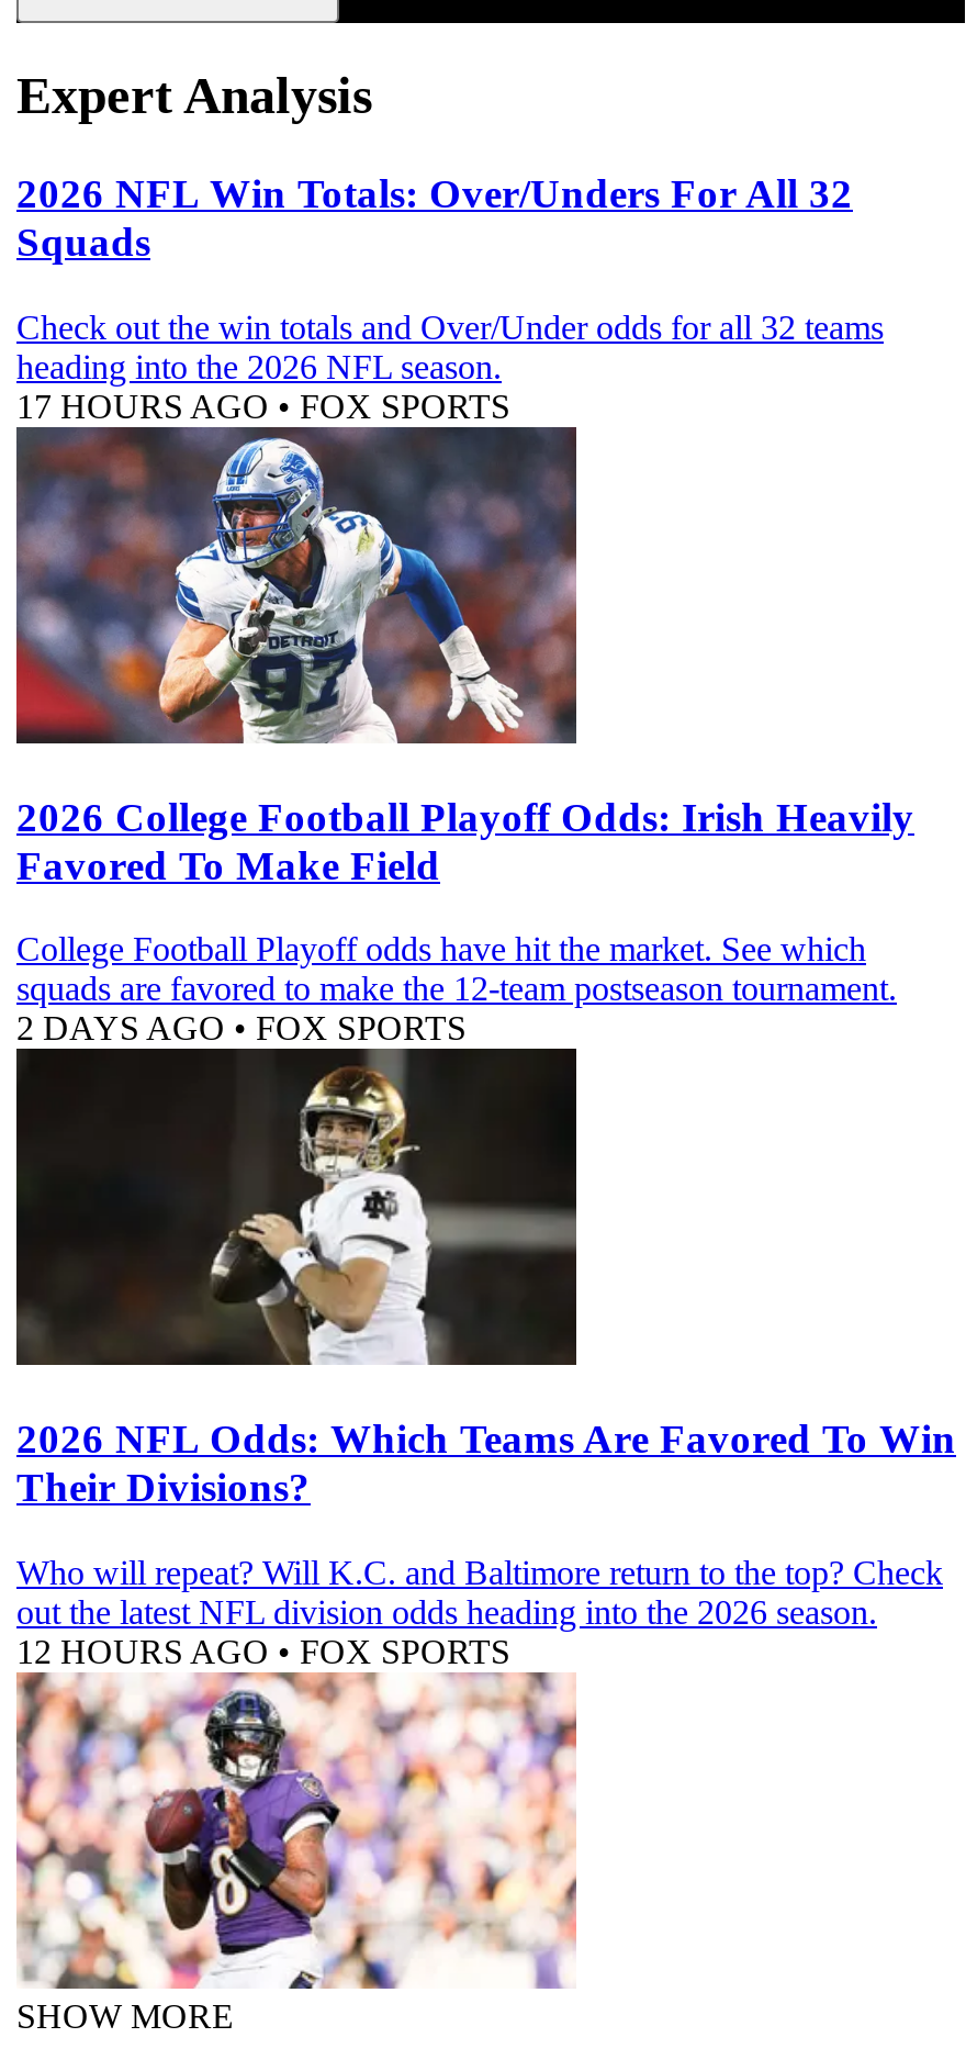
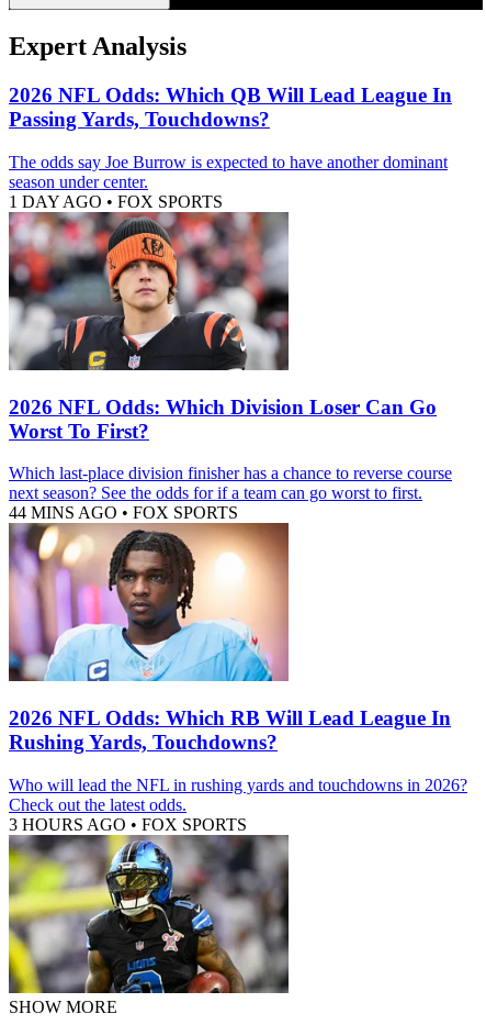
- 2026 NFL Win Totals: Over/Unders For All 32
- Squads
+ 2026 NFL Odds: Which QB Will Lead League In
+ Passing Yards, Touchdowns?

- Check out the win totals and Over/Under odds for all 32 teams
- heading into the 2026 NFL season.
- 17 HOURS AGO • FOX SPORTS
+ The odds say Joe Burrow is expected to have another dominant
+ season under center.
+ 1 DAY AGO • FOX SPORTS

- [image]
- 2026 College Football Playoff Odds: Irish Heavily
- Favored To Make Field
+ [image]
+ 2026 NFL Odds: Which Division Loser Can Go
+ Worst To First?

- [image]
- College Football Playoff odds have hit the market. See which
- squads are favored to make the 12-team postseason tournament.
- 2 DAYS AGO • FOX SPORTS
+ [image]
+ Which last-place division finisher has a chance to reverse course
+ next season? See the odds for if a team can go worst to first.
+ 44 MINS AGO • FOX SPORTS

- 2026 NFL Odds: Which Teams Are Favored To Win
- Their Divisions?
+ 2026 NFL Odds: Which RB Will Lead League In
+ Rushing Yards, Touchdowns?

- Who will repeat? Will K.C. and Baltimore return to the top? Check
- out the latest NFL division odds heading into the 2026 season.
- 12 HOURS AGO • FOX SPORTS
+ Who will lead the NFL in rushing yards and touchdowns in 2026?
+ Check out the latest odds.
+ 3 HOURS AGO • FOX SPORTS

- [image]
+ [image]
